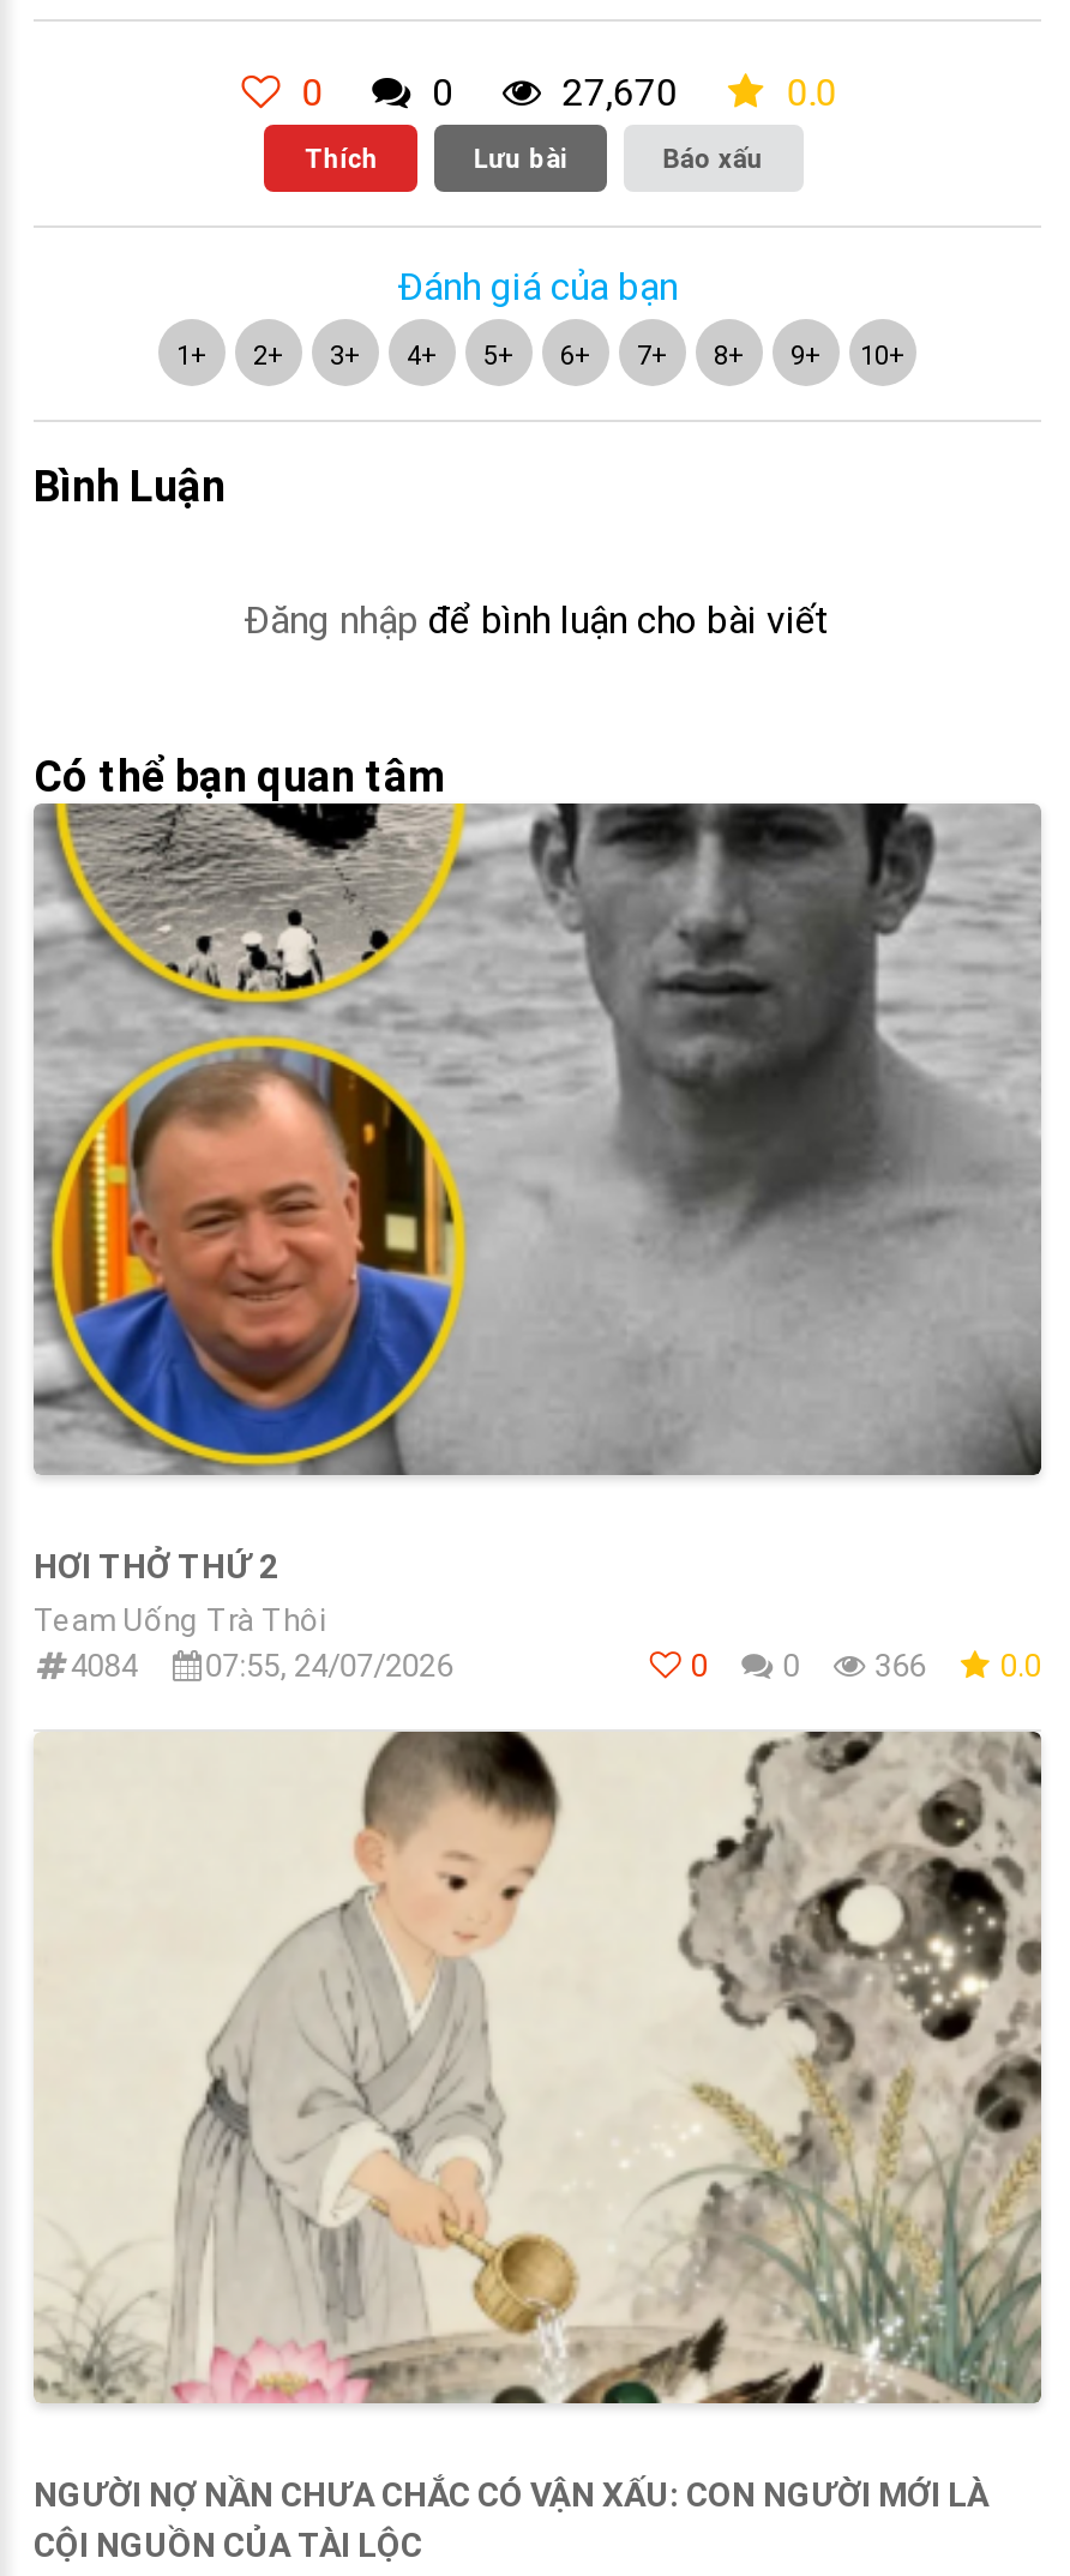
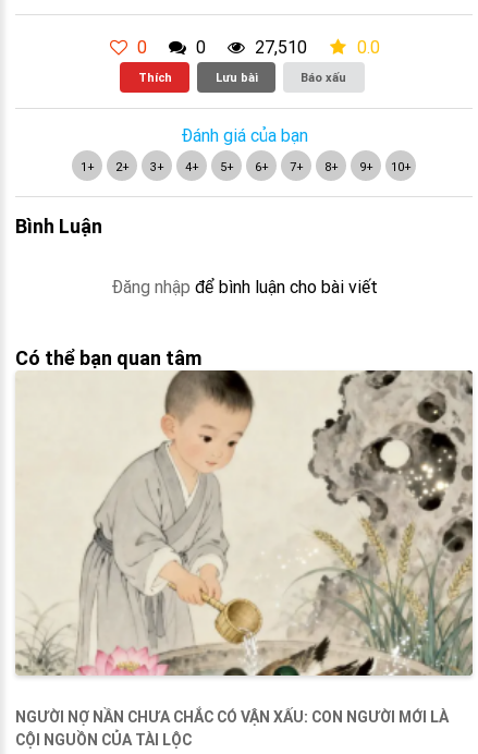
- 27,670
+ 27,510

- [image]
- HƠI THỞ THỨ 2
- Team Uống Trà Thôi
- 4084
- 07:55, 24/07/2026
- 0
- 0
- 366
- 0.0
